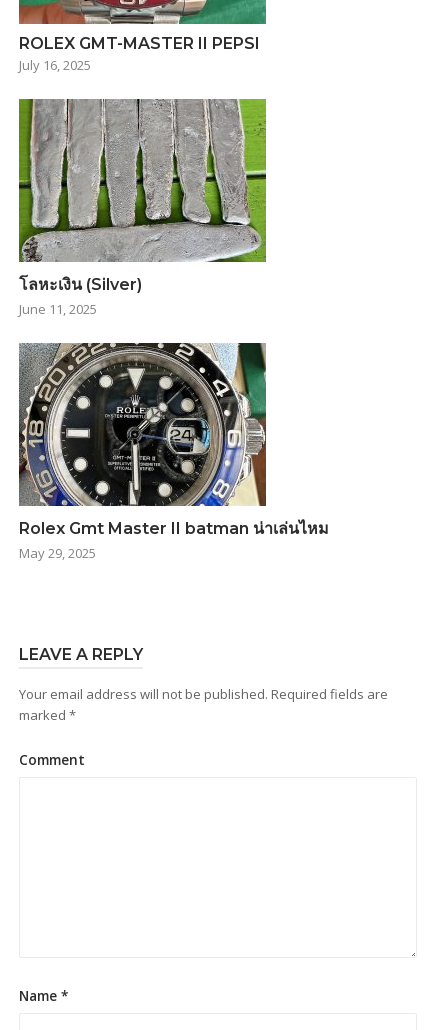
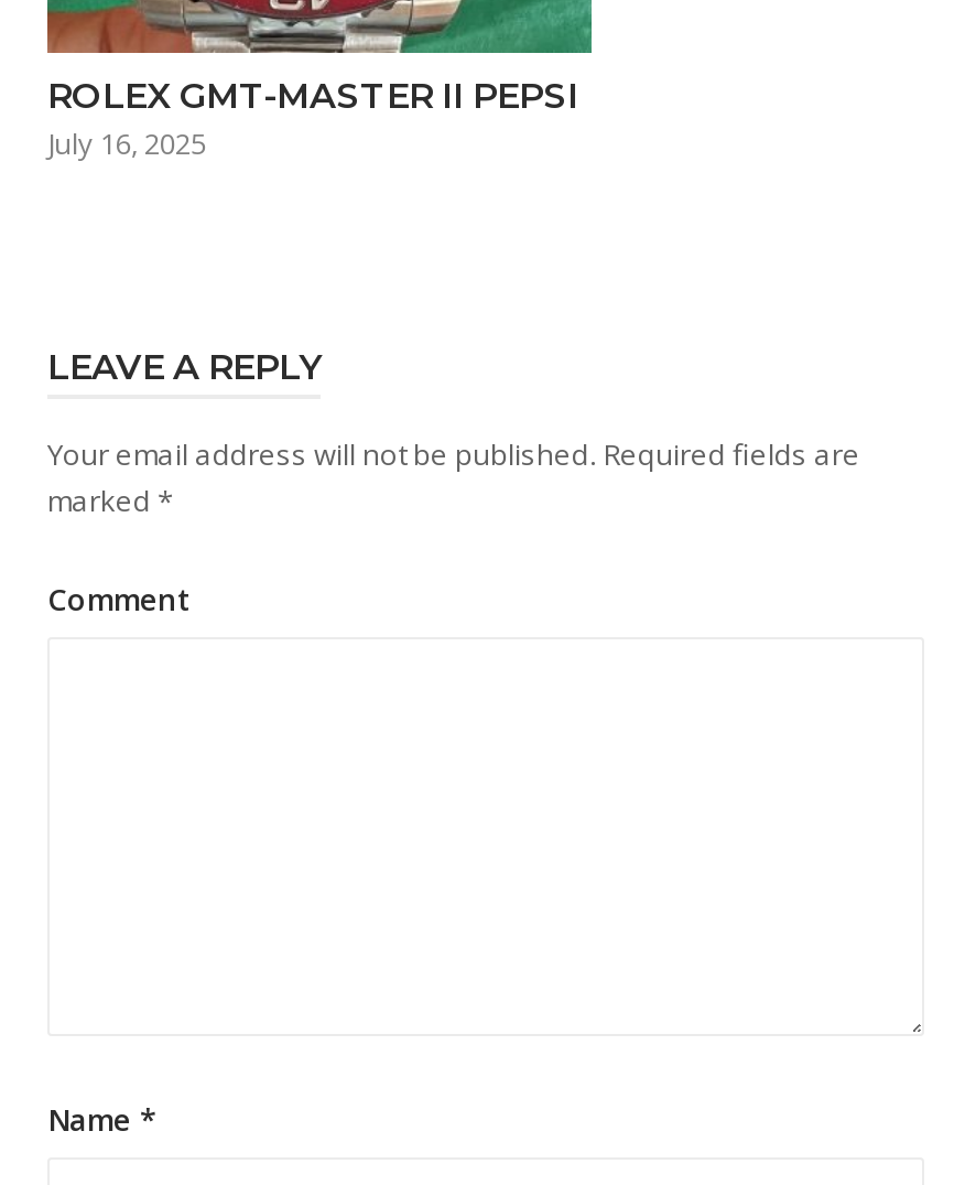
- [image]
- โลหะเงิน (Silver)
- June 11, 2025

- [image]
- Rolex Gmt Master II batman น่าเล่นไหม
- May 29, 2025
